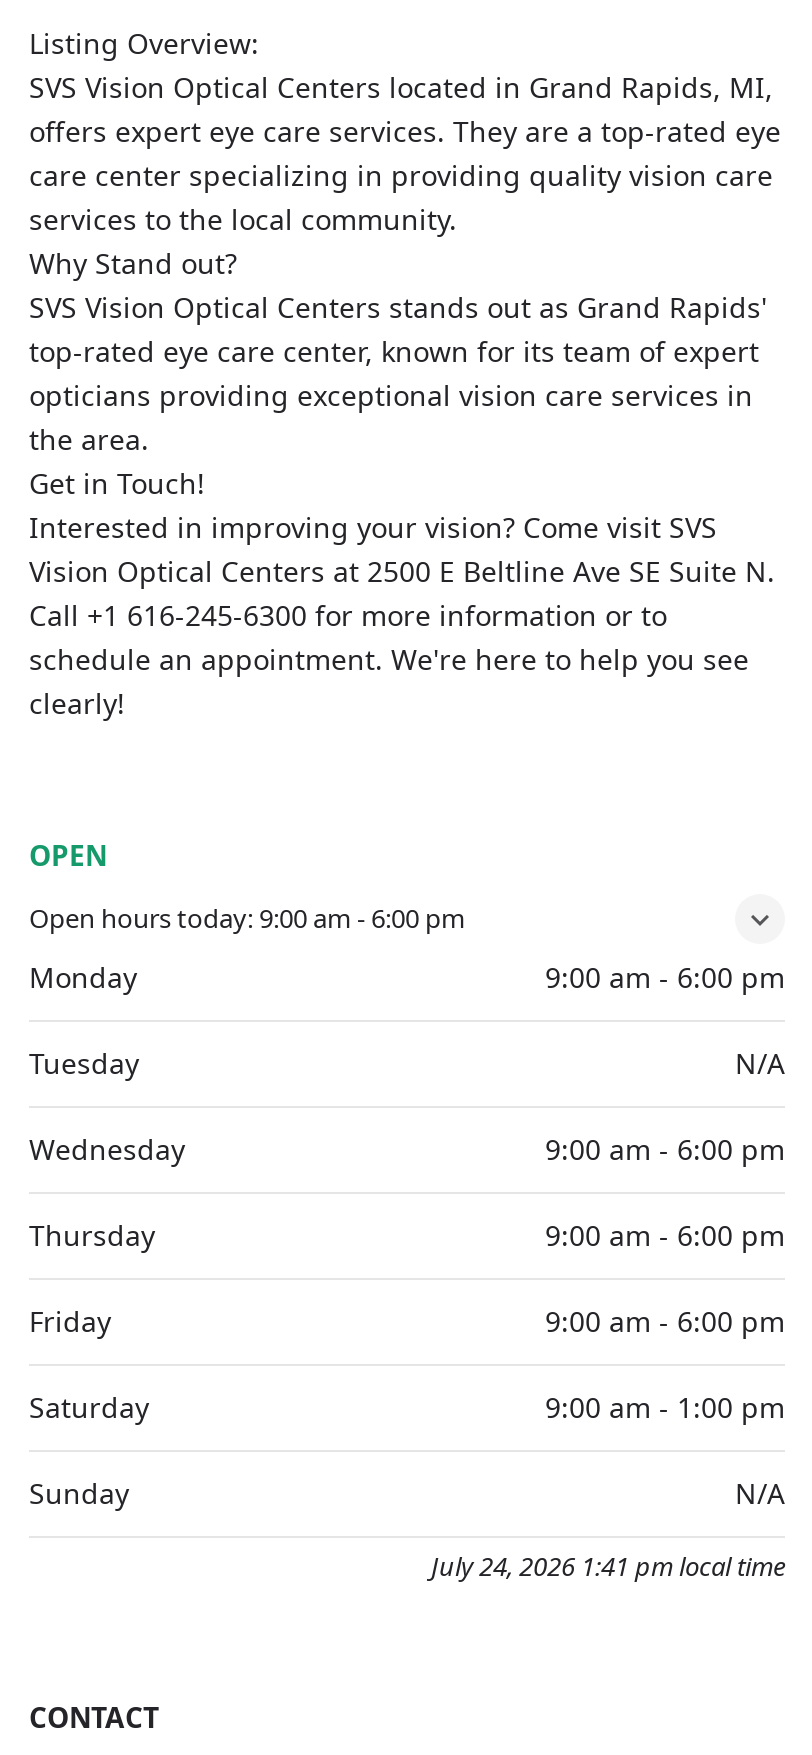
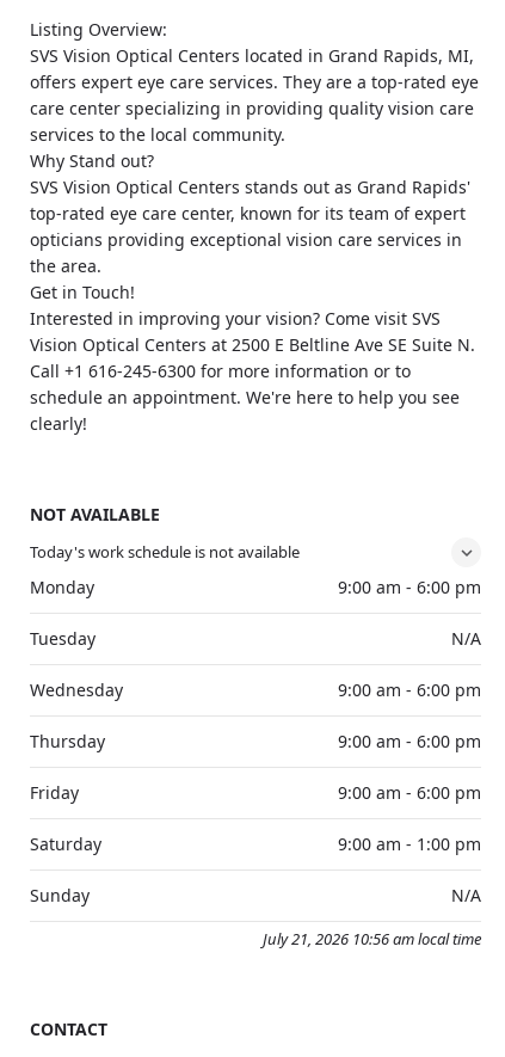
- OPEN
+ NOT AVAILABLE

- Open hours today: 9:00 am - 6:00 pm
+ Today's work schedule is not available

- July 24, 2026 1:41 pm local time
+ July 21, 2026 10:56 am local time
